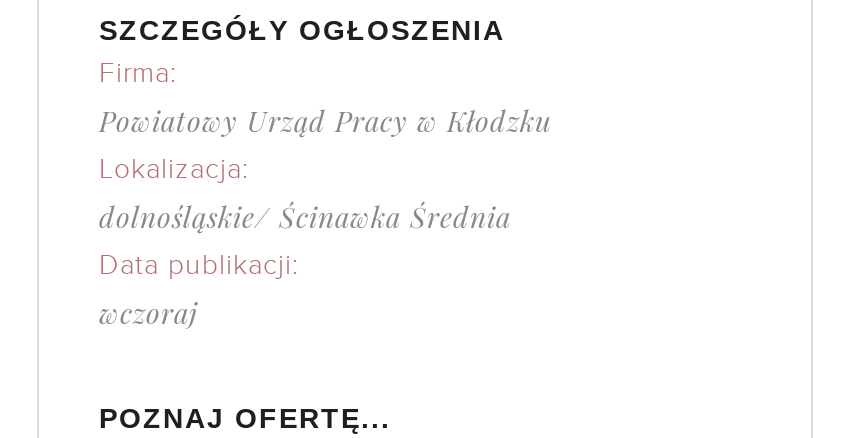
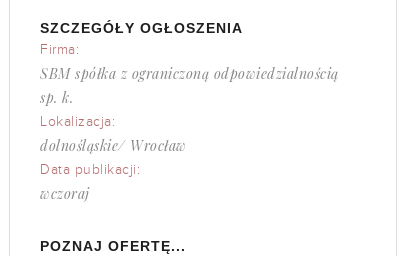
- Powiatowy Urząd Pracy w Kłodzku
+ SBM spółka z ograniczoną odpowiedzialnością
+ sp. k.

- dolnośląskie/ Ścinawka Średnia
+ dolnośląskie/ Wrocław
